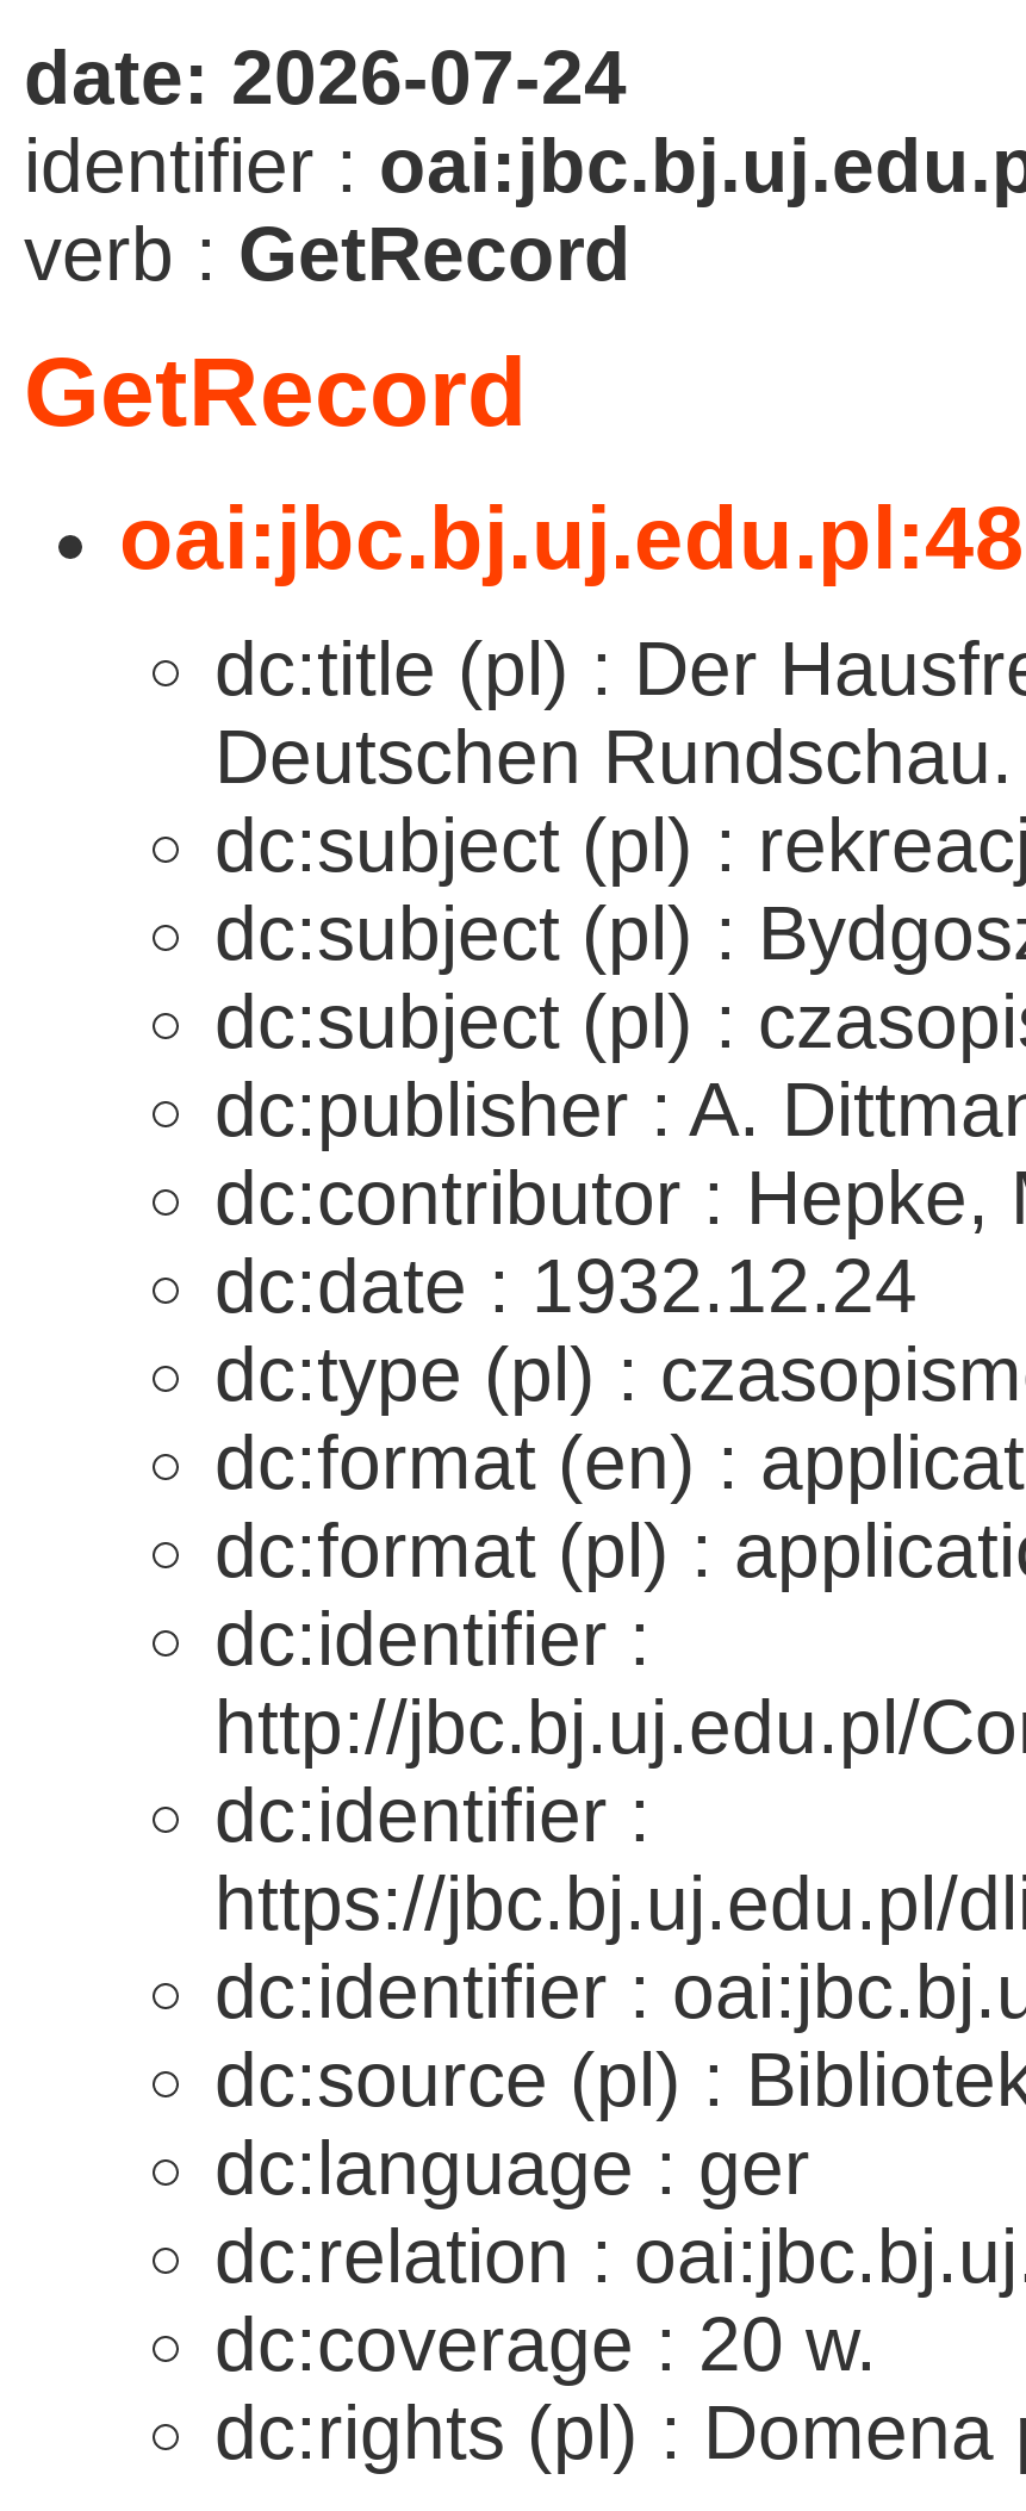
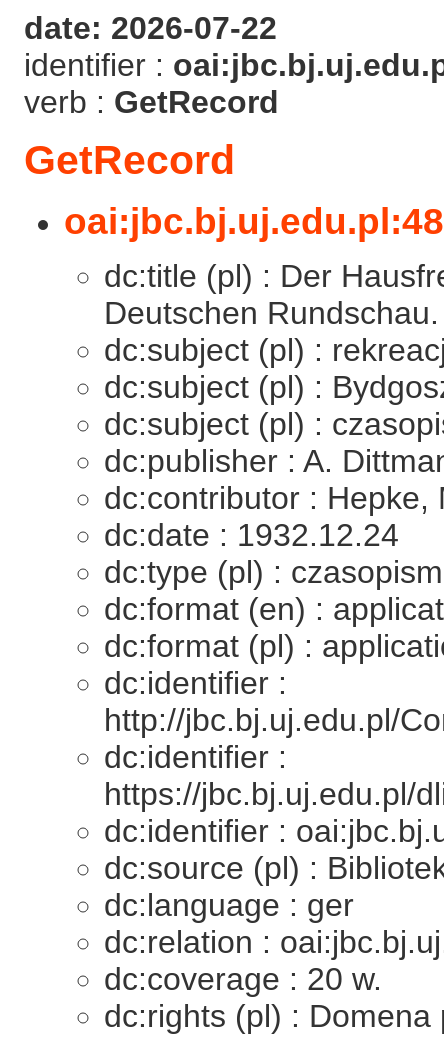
- date: 2026-07-24
+ date: 2026-07-22
